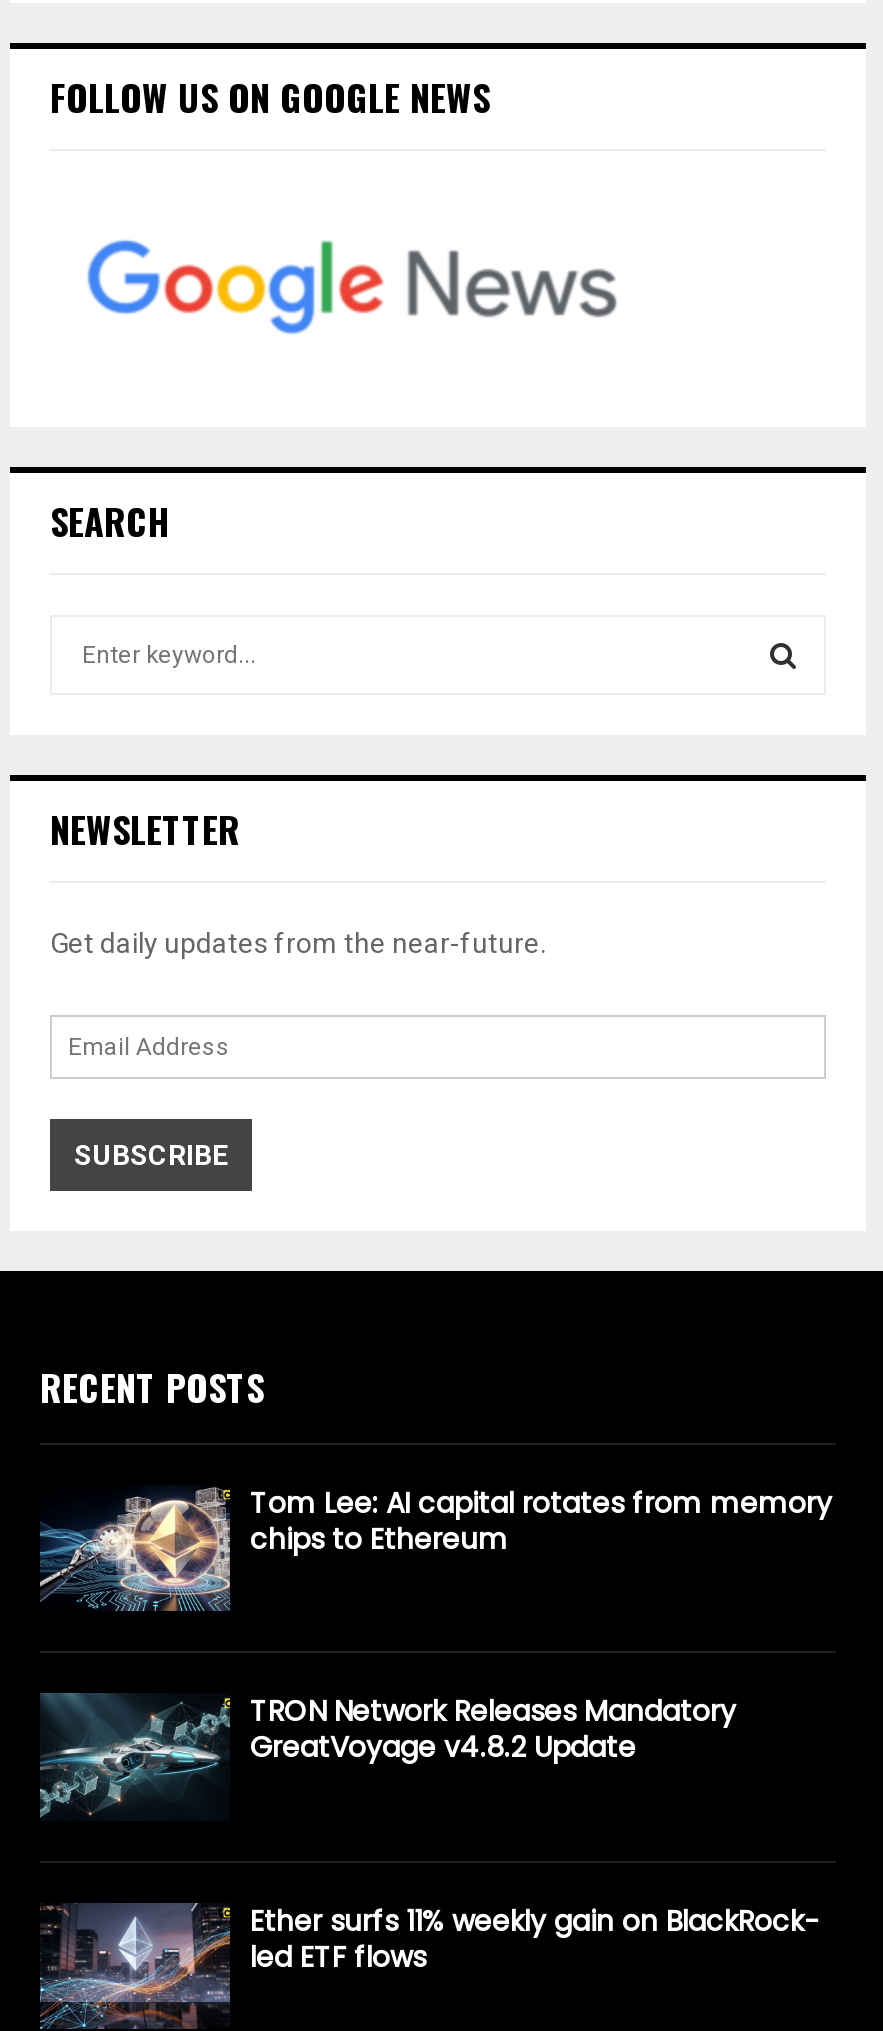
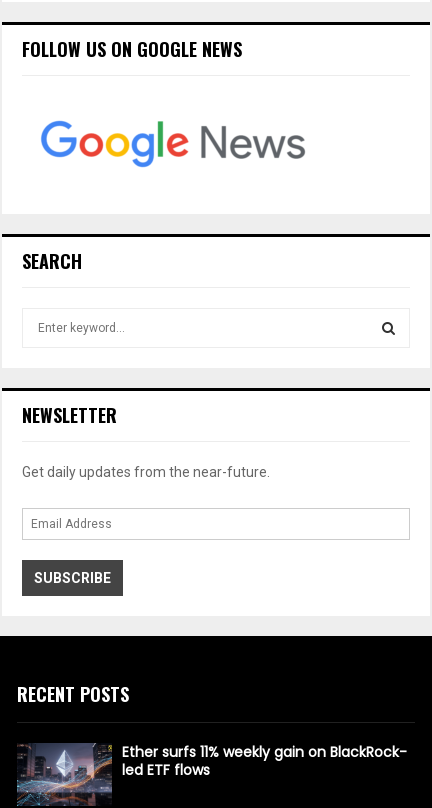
- [image]
- Tom Lee: AI capital rotates from memory
- chips to Ethereum

- [image]
- TRON Network Releases Mandatory
- GreatVoyage v4.8.2 Update
